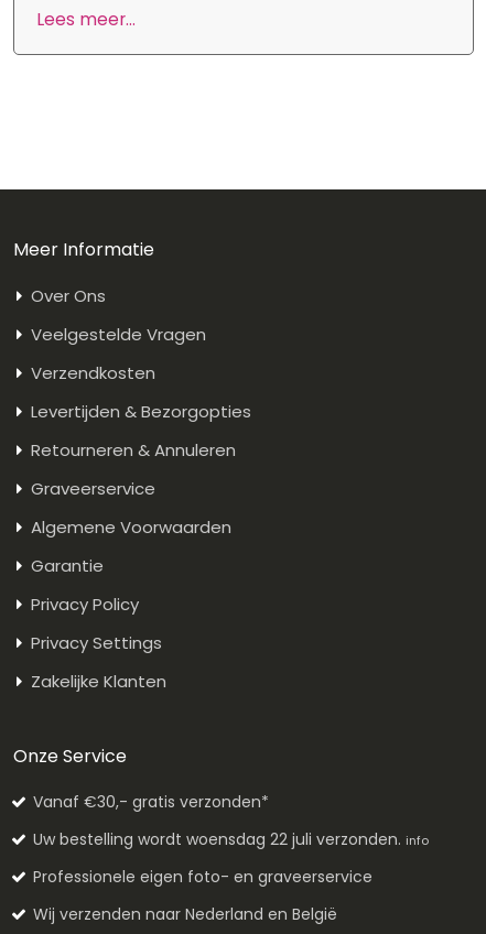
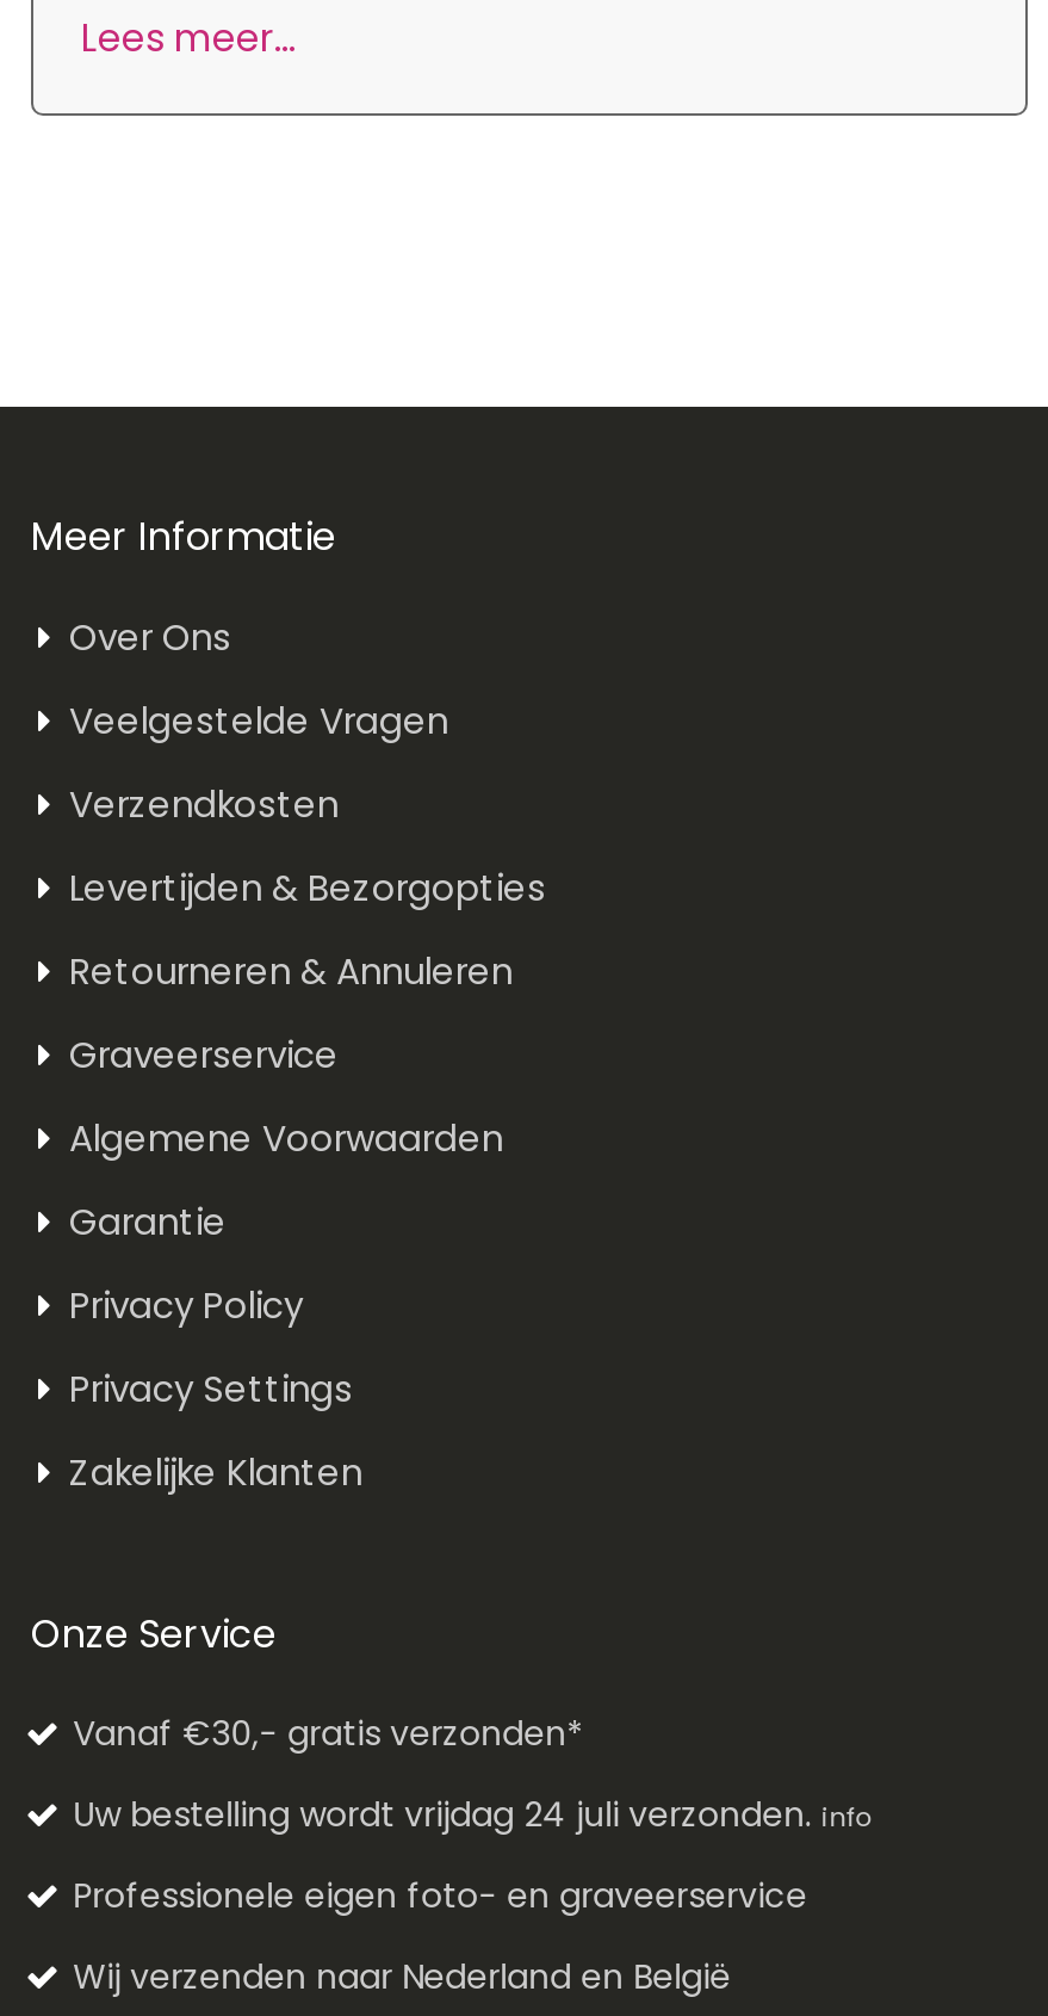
- Uw bestelling wordt woensdag 22 juli verzonden. info
+ Uw bestelling wordt vrijdag 24 juli verzonden. info
